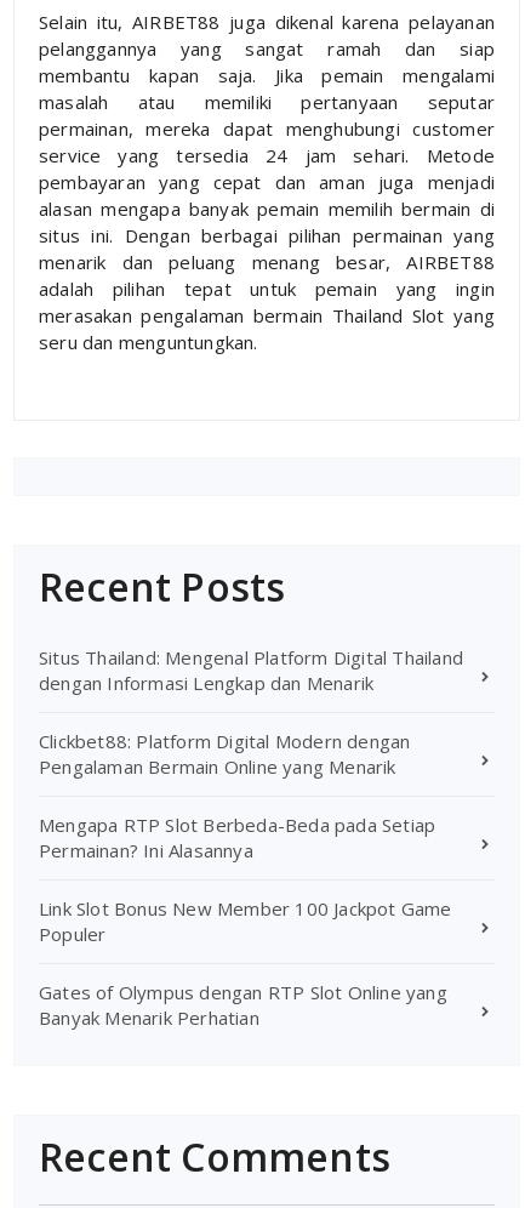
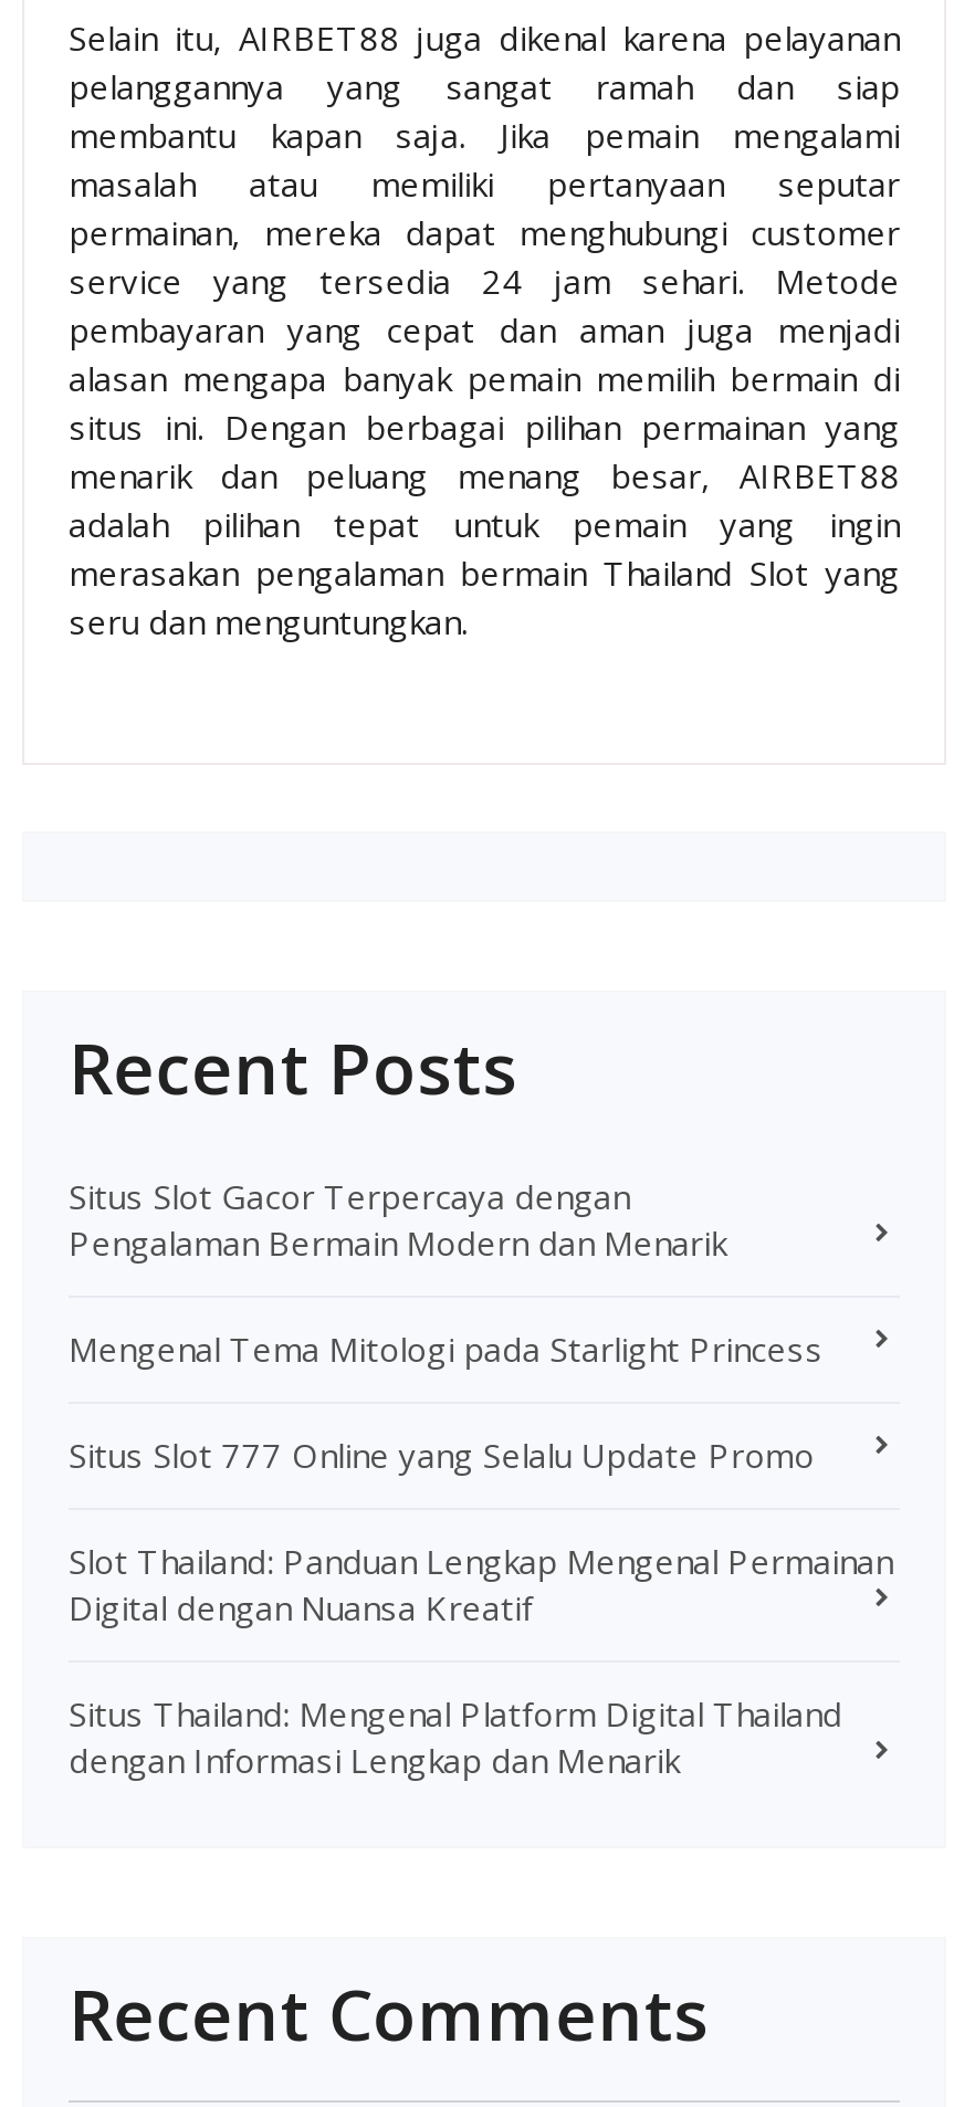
+ Situs Slot Gacor Terpercaya dengan
+ Pengalaman Bermain Modern dan Menarik
+ Mengenal Tema Mitologi pada Starlight Princess
+ Situs Slot 777 Online yang Selalu Update Promo
+ Slot Thailand: Panduan Lengkap Mengenal Permainan
+ Digital dengan Nuansa Kreatif

moved down: Situs Thailand: Mengenal Platform Digital Thailand | dengan Informasi Lengkap dan Menarik

- Clickbet88: Platform Digital Modern dengan
- Pengalaman Bermain Online yang Menarik
- Mengapa RTP Slot Berbeda-Beda pada Setiap
- Permainan? Ini Alasannya
- Link Slot Bonus New Member 100 Jackpot Game
- Populer
- Gates of Olympus dengan RTP Slot Online yang
- Banyak Menarik Perhatian
